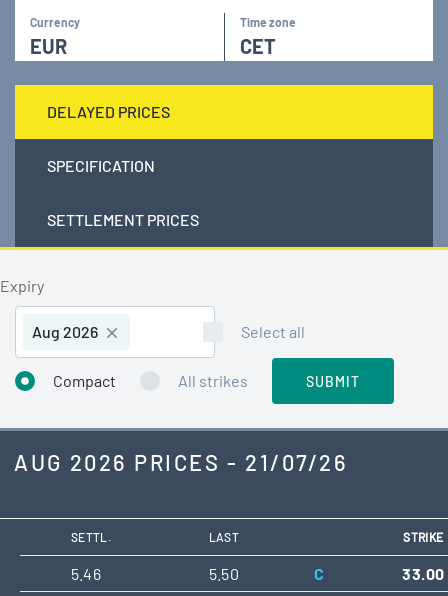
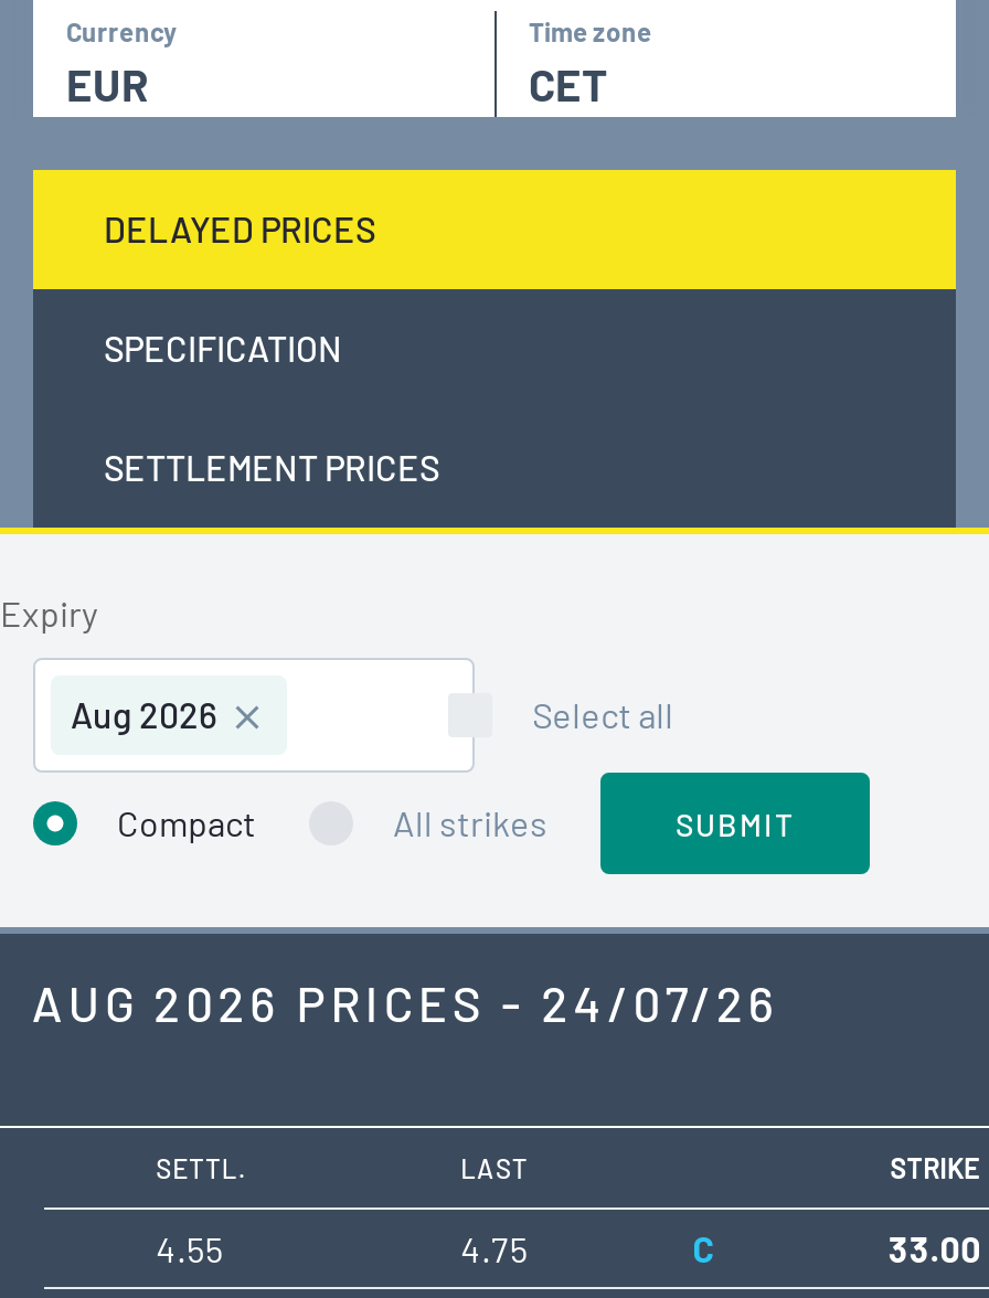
- AUG 2026 PRICES - 21/07/26
+ AUG 2026 PRICES - 24/07/26

- 5.46
+ 4.55

- 5.50
+ 4.75
